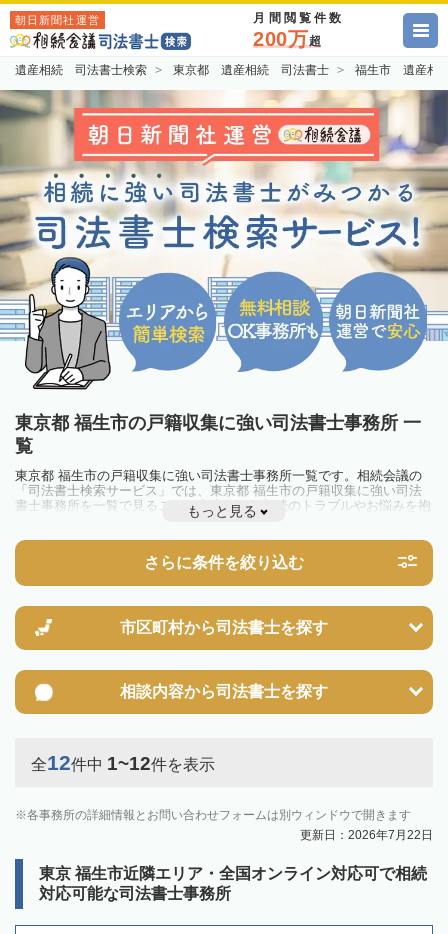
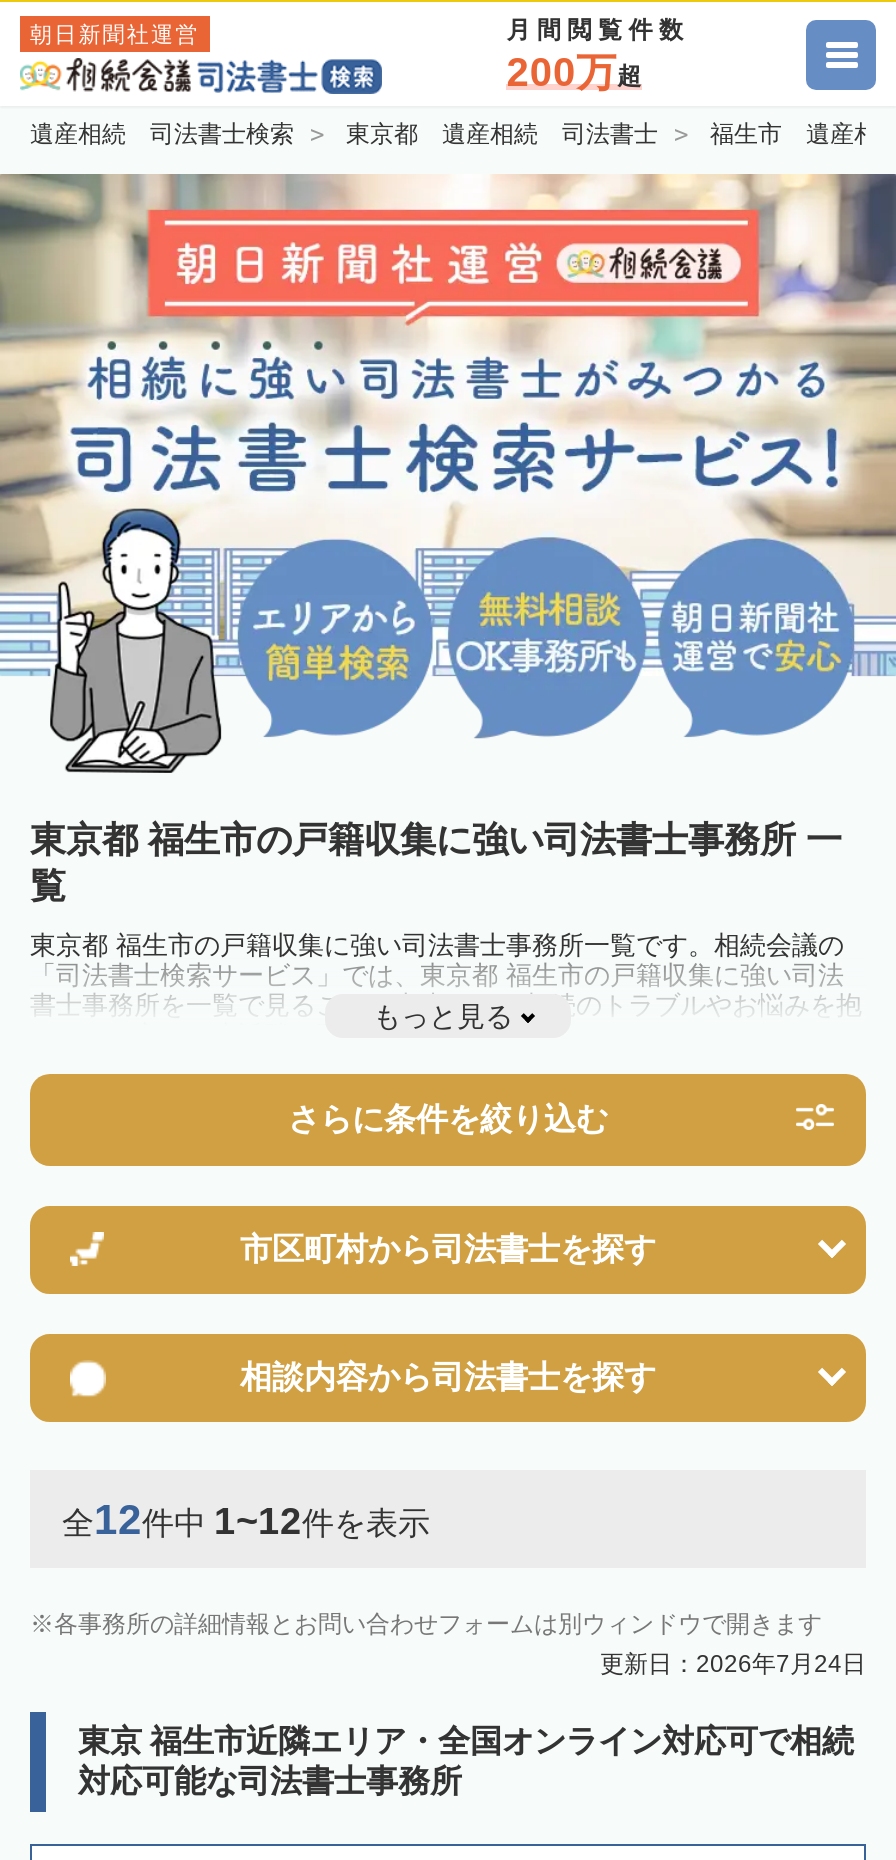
- 更新日：2026年7月22日
+ 更新日：2026年7月24日
